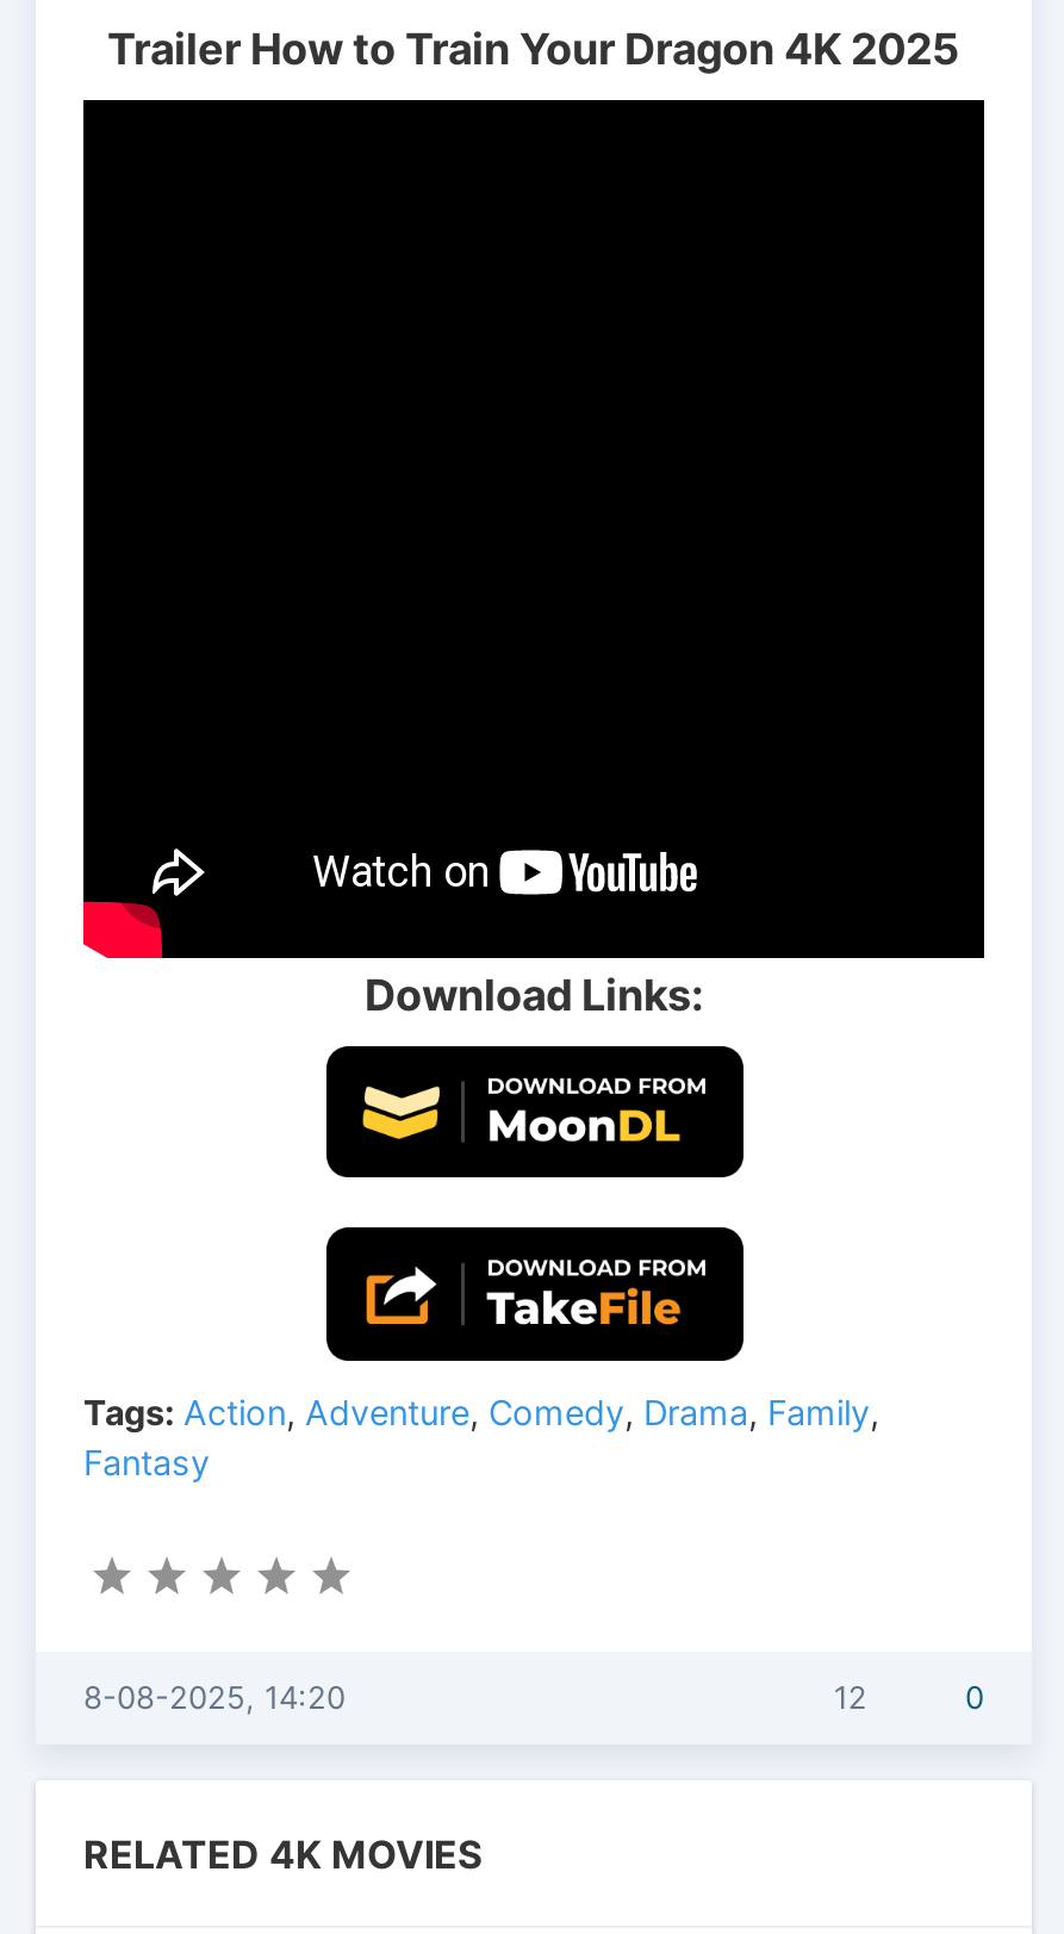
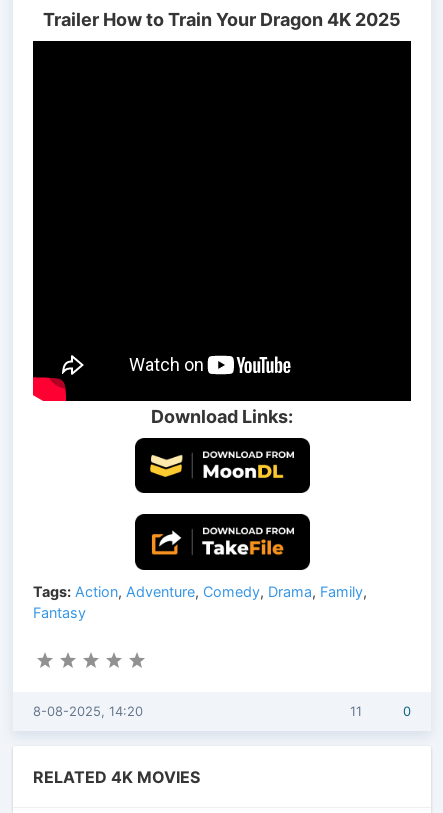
- 12
+ 11
